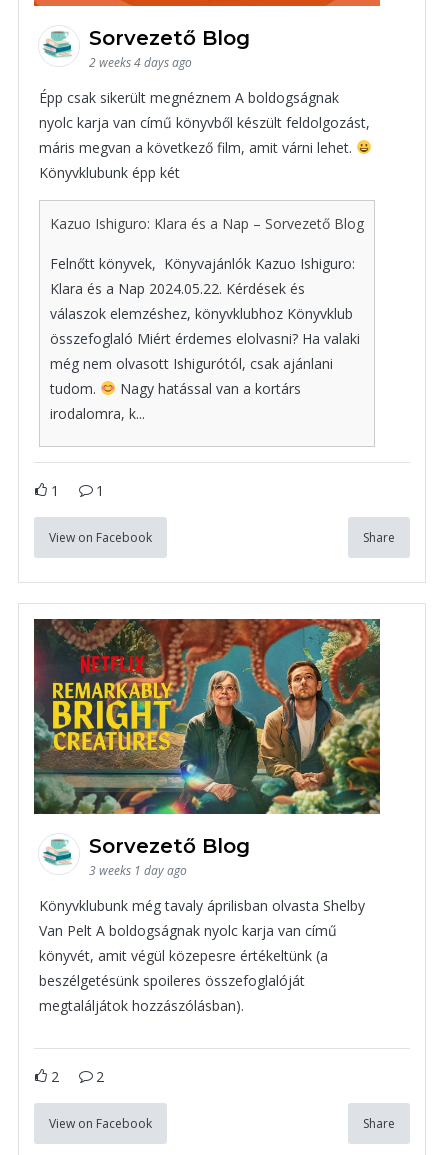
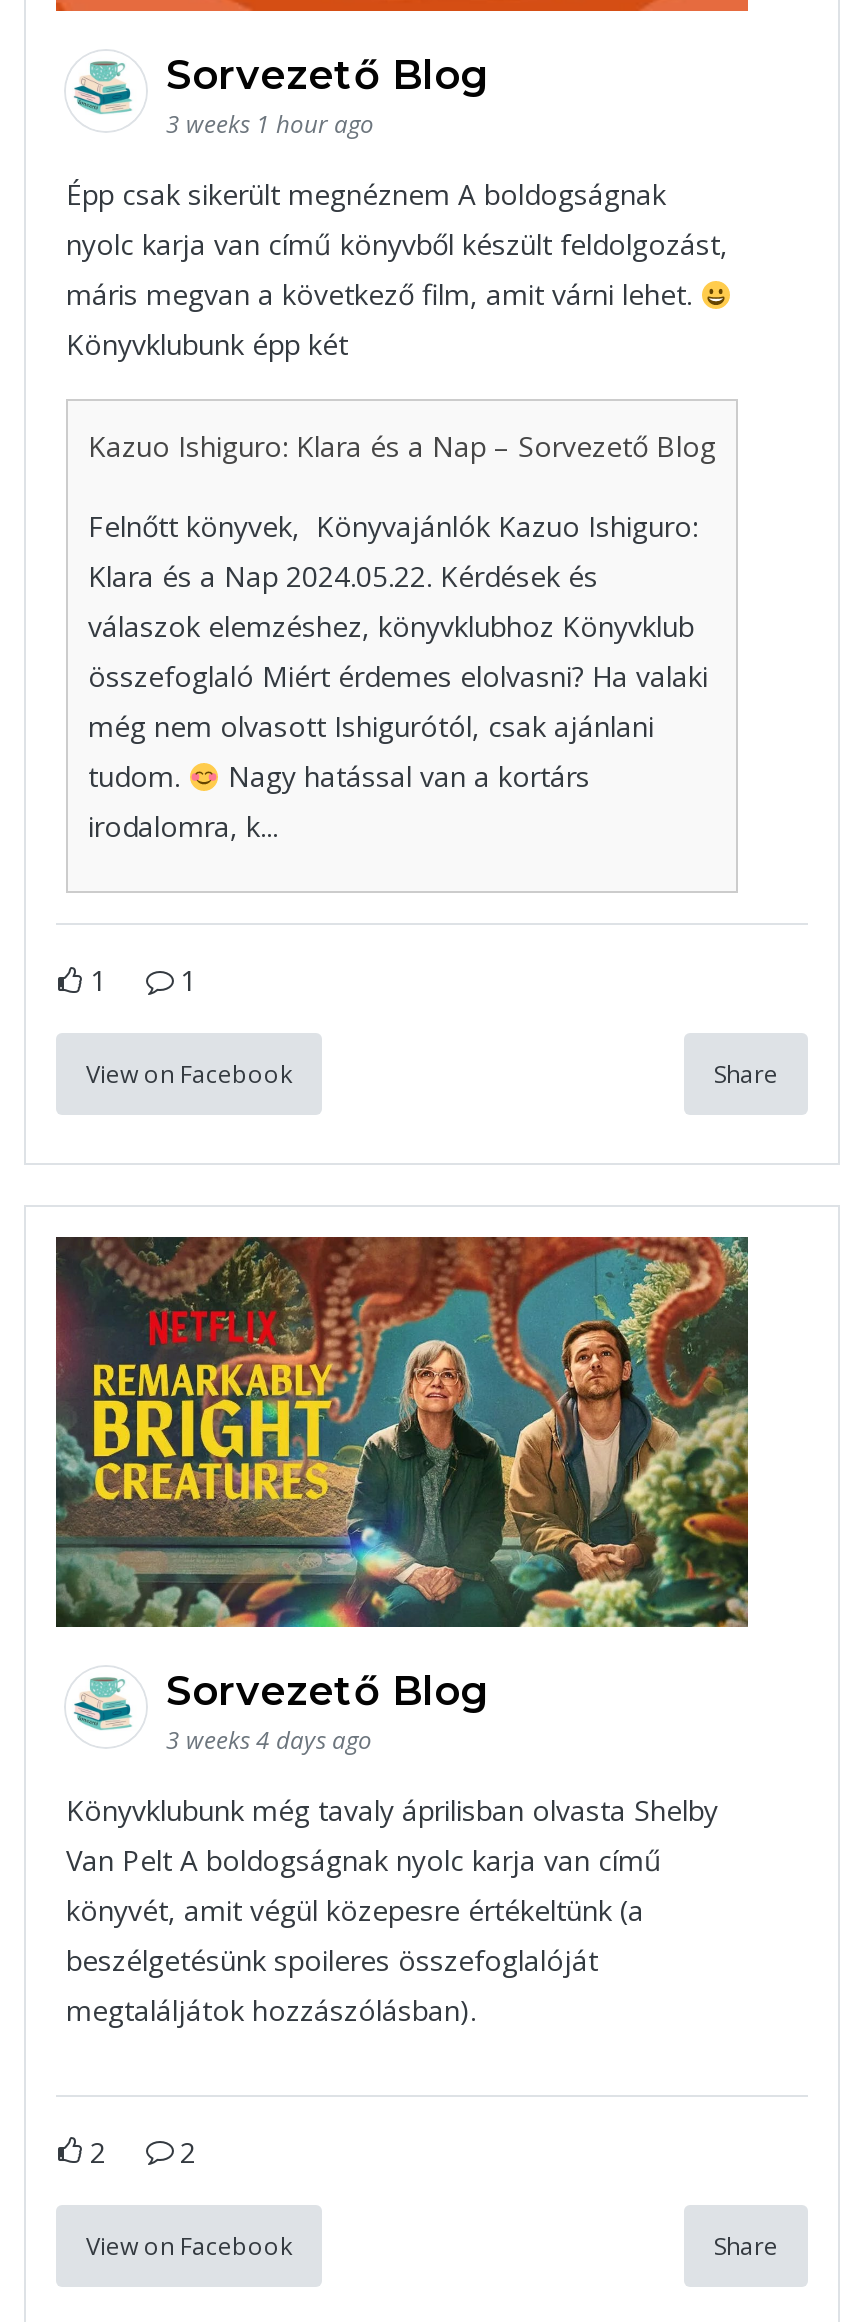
- 2 weeks 4 days ago
+ 3 weeks 1 hour ago

- 3 weeks 1 day ago
+ 3 weeks 4 days ago
